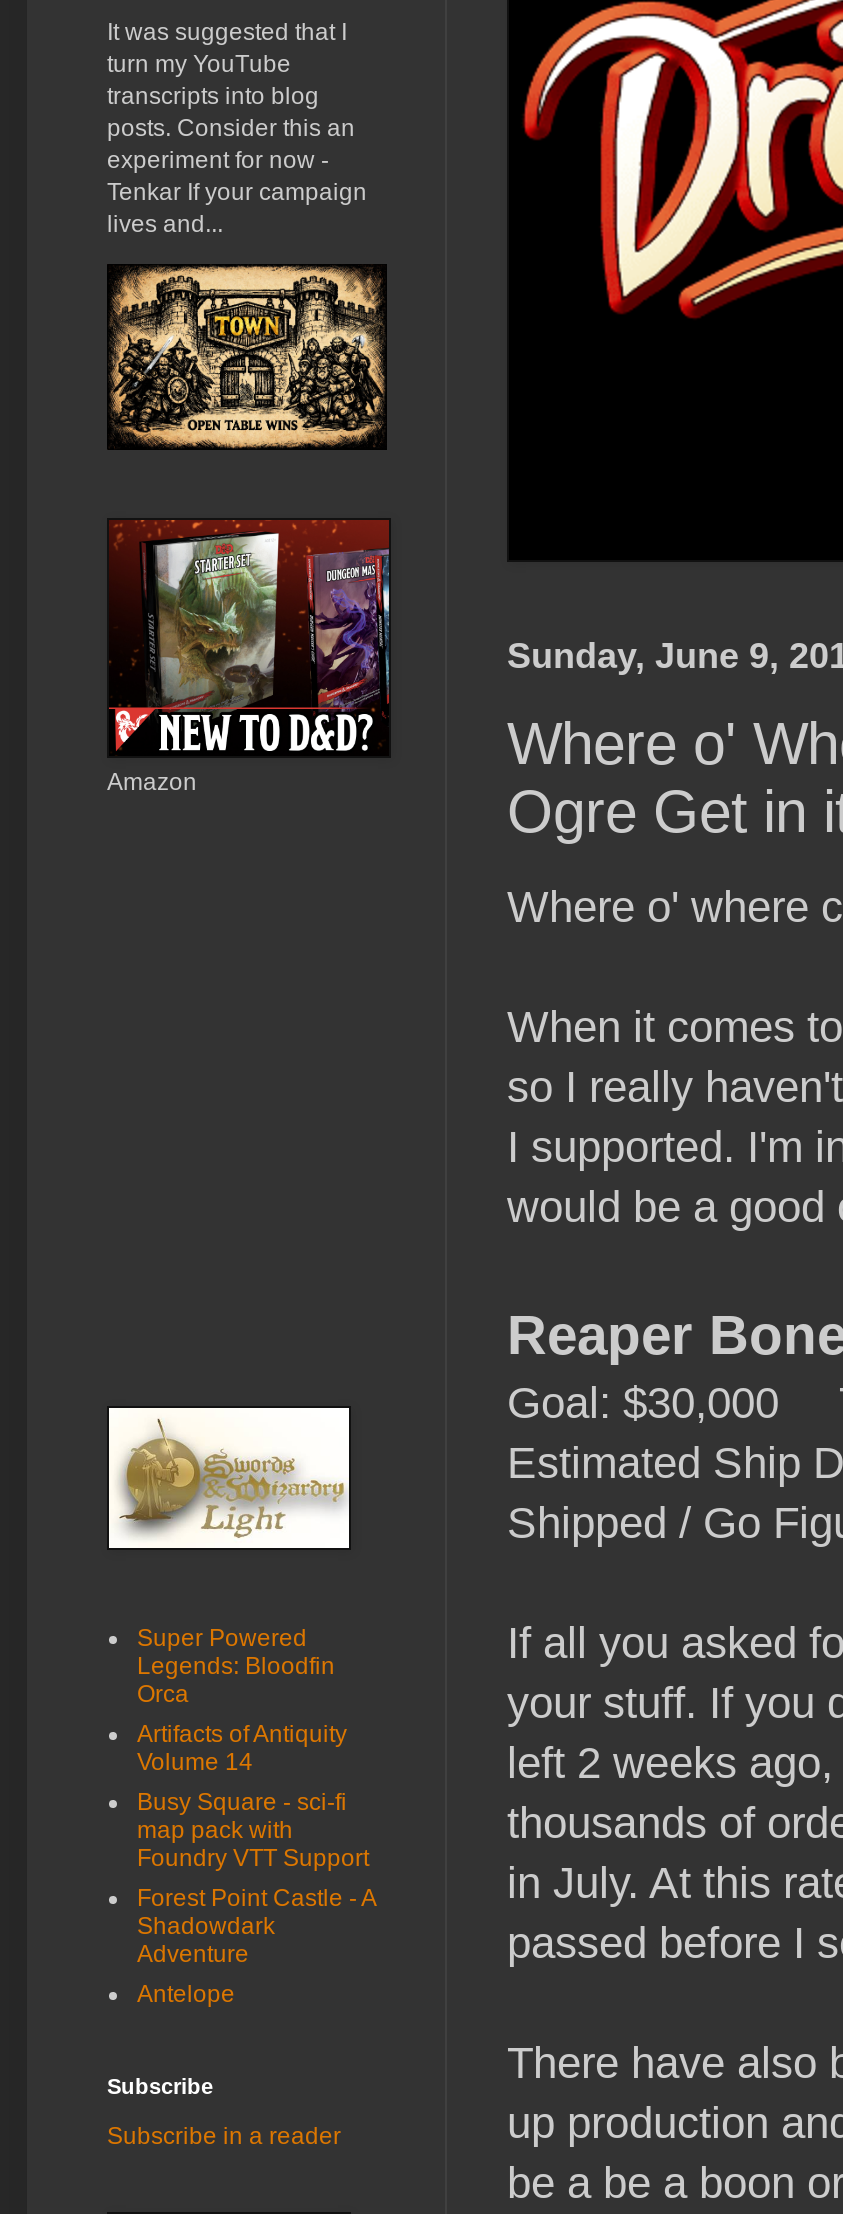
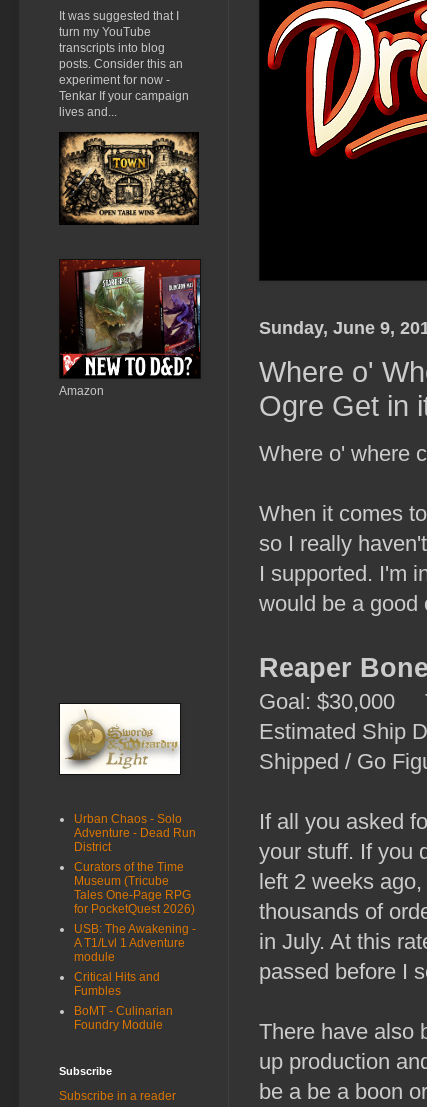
- Super Powered
- Legends: Bloodfin
- Orca
- Artifacts of Antiquity
- Volume 14
- Busy Square - sci-fi
- map pack with
- Foundry VTT Support
- Forest Point Castle - A
- Shadowdark
- Adventure
- Antelope
+ Urban Chaos - Solo
+ Adventure - Dead Run
+ District
+ Curators of the Time
+ Museum (Tricube
+ Tales One-Page RPG
+ for PocketQuest 2026)
+ USB: The Awakening -
+ A T1/Lvl 1 Adventure
+ module
+ Critical Hits and
+ Fumbles
+ BoMT - Culinarian
+ Foundry Module

moved down: Subscribe | Subscribe in a reader
